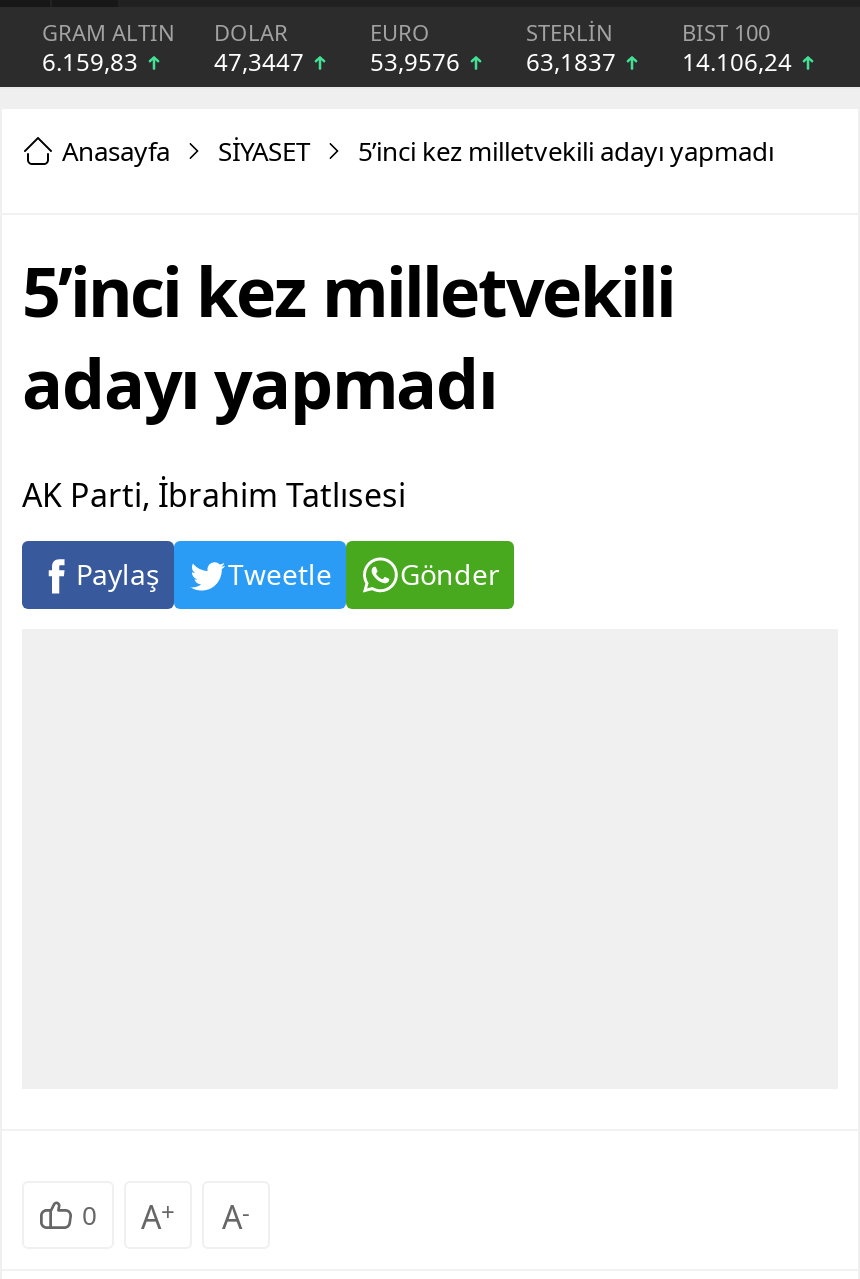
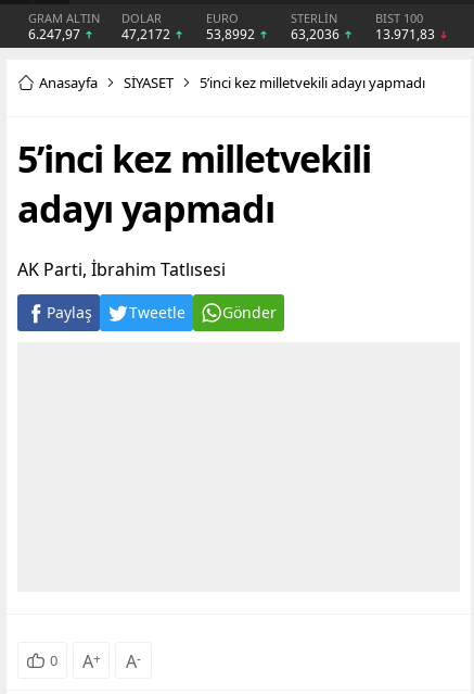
- 6.159,83
+ 6.247,97

- 47,3447
+ 47,2172

- 53,9576
+ 53,8992

- 63,1837
+ 63,2036

- 14.106,24
+ 13.971,83
